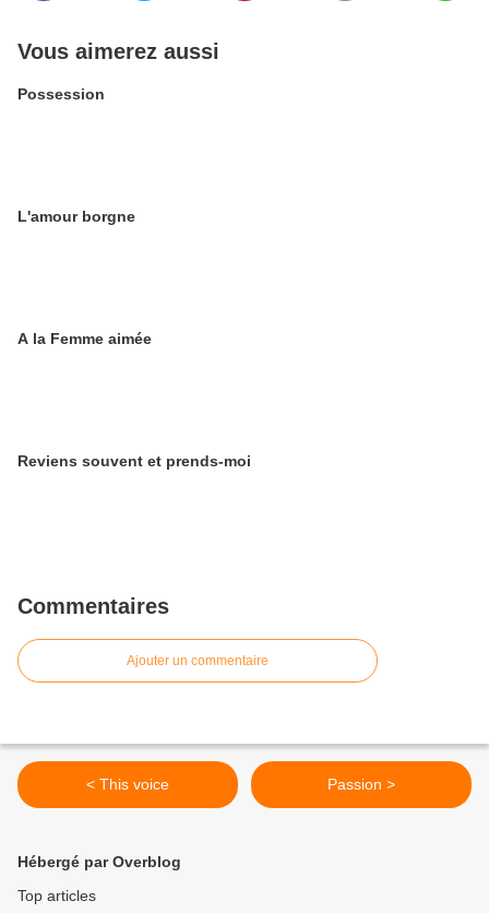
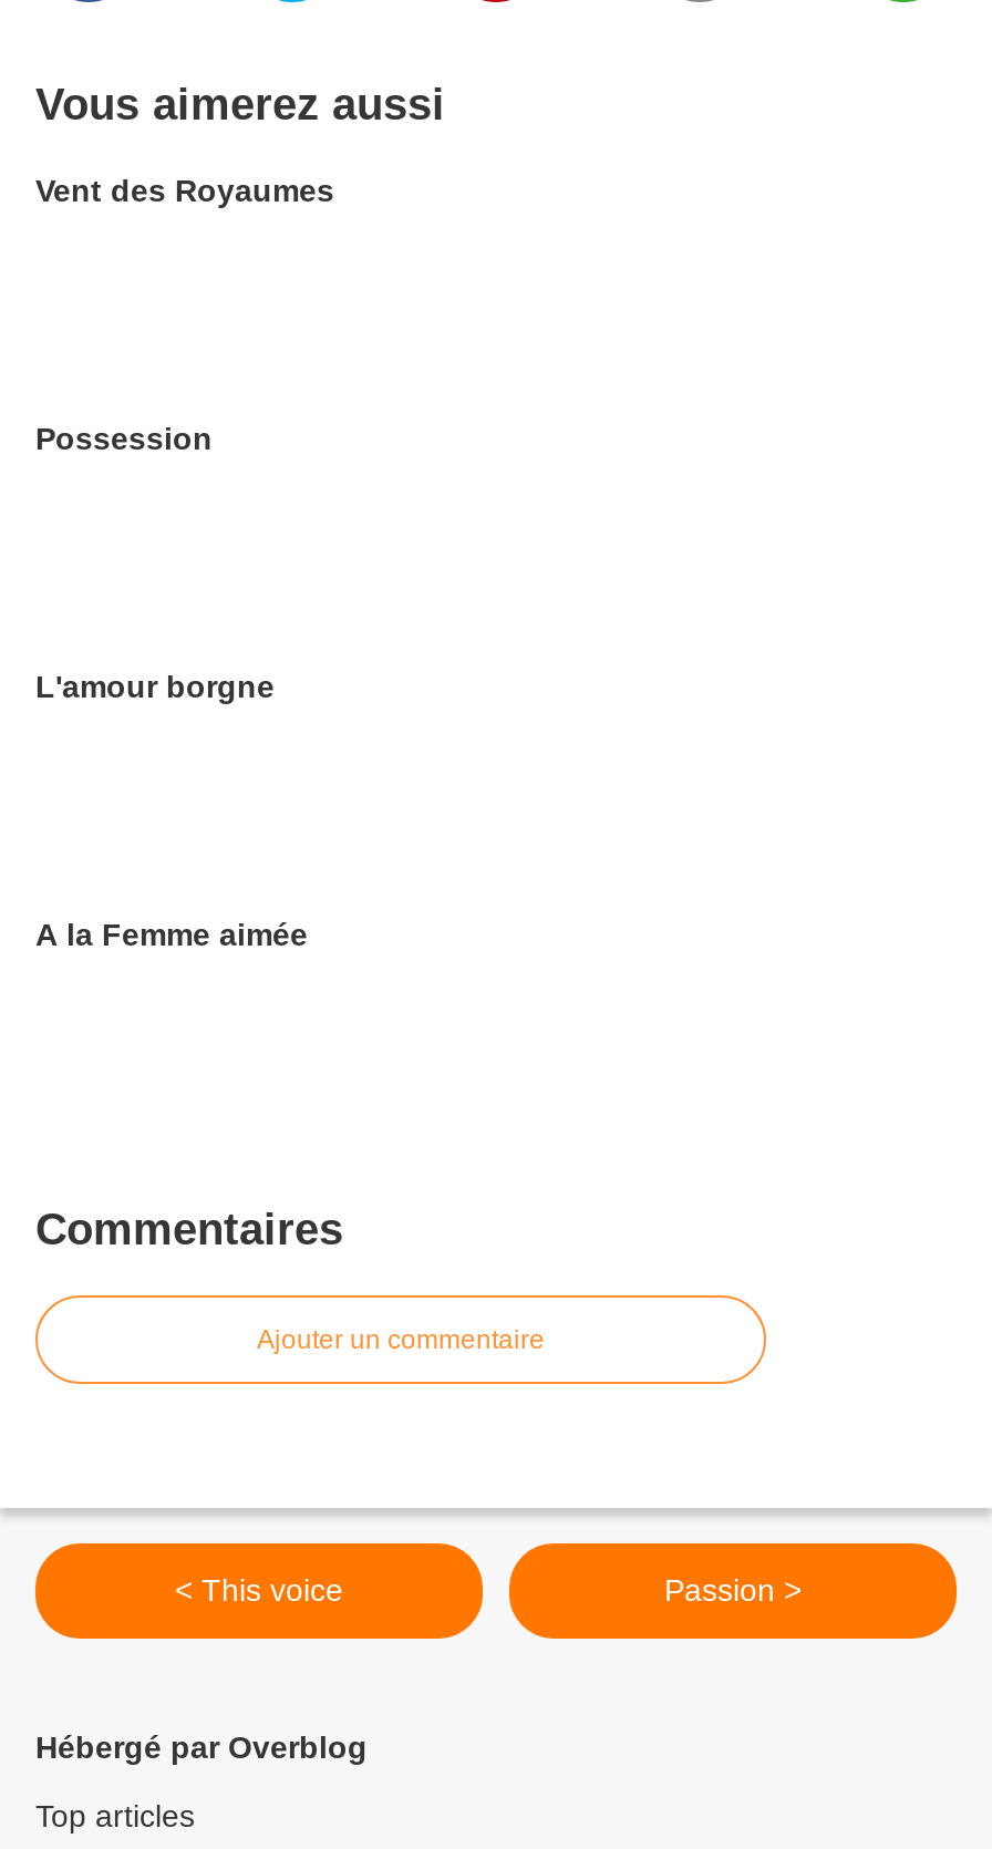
+ Vent des Royaumes

moved down: Possession | L'amour borgne | A la Femme aimée

- Reviens souvent et prends-moi
